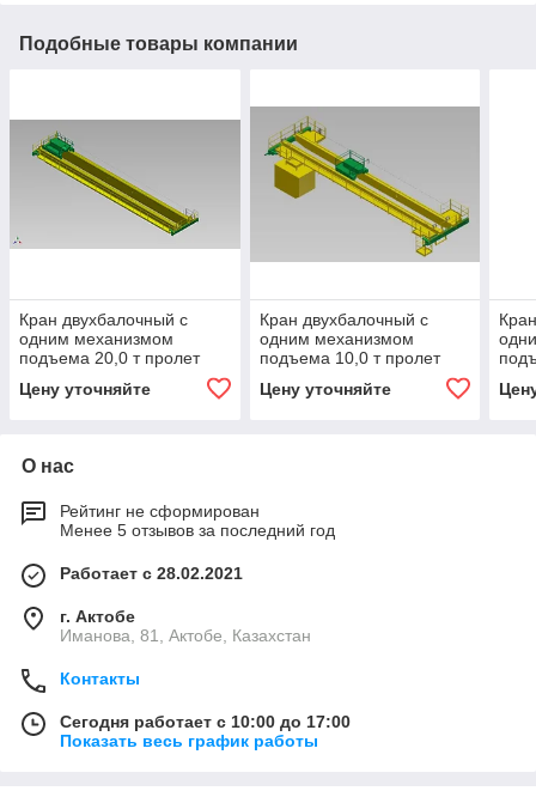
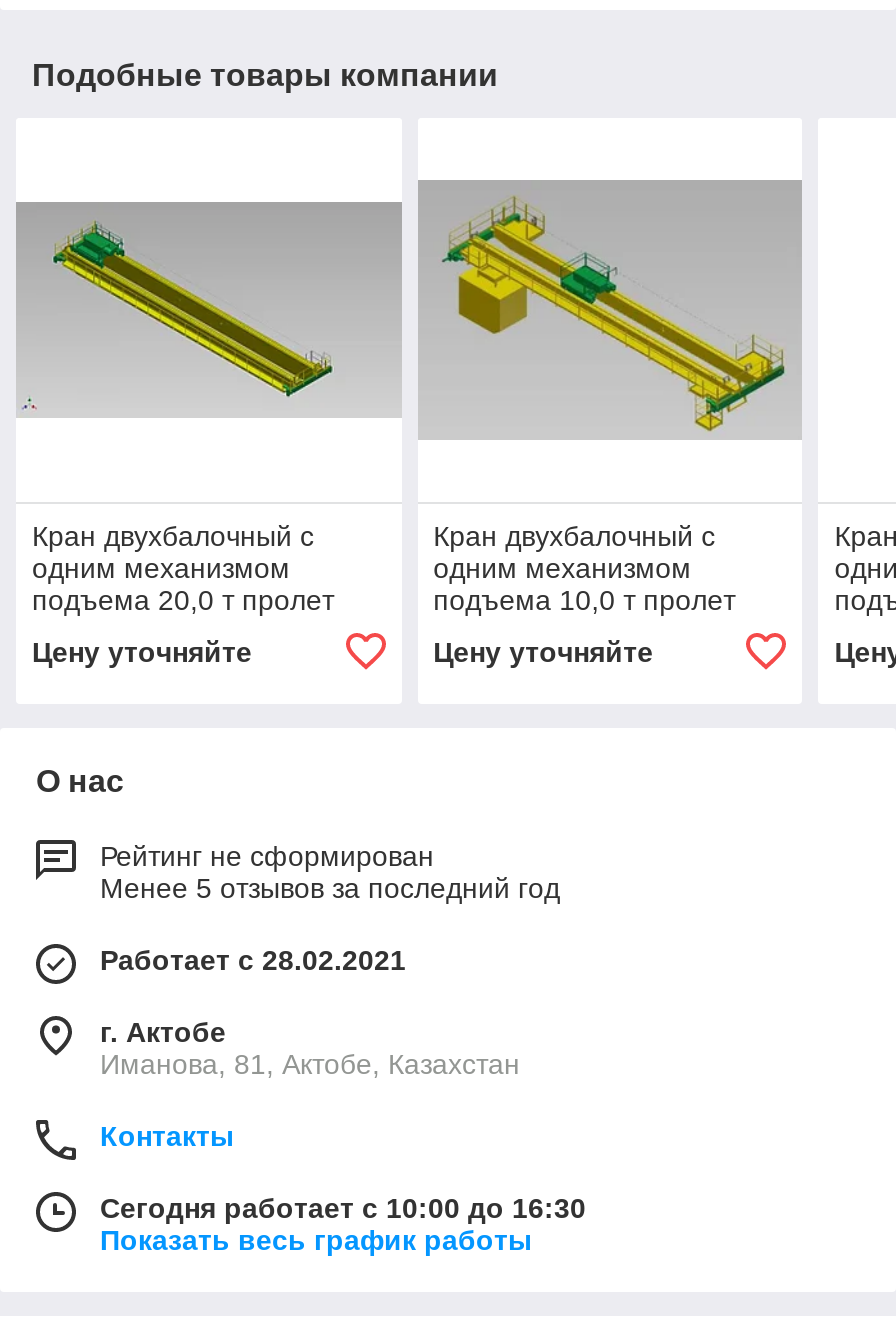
- Сегодня работает с 10:00 до 17:00
+ Сегодня работает с 10:00 до 16:30
